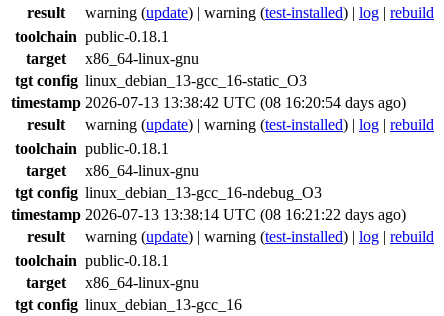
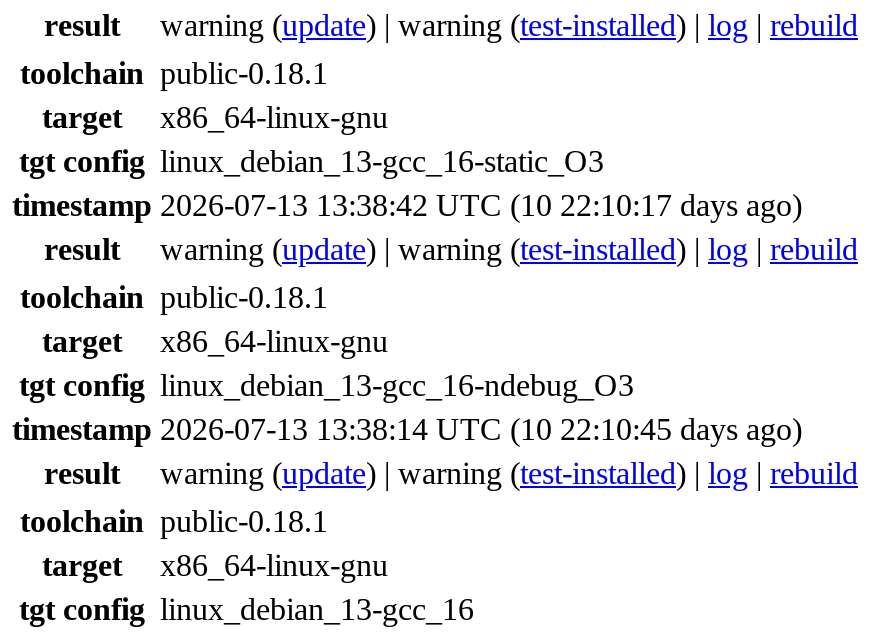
- timestamp 2026-07-13 13:38:42 UTC (08 16:20:54 days ago)
+ timestamp 2026-07-13 13:38:42 UTC (10 22:10:17 days ago)

- timestamp 2026-07-13 13:38:14 UTC (08 16:21:22 days ago)
+ timestamp 2026-07-13 13:38:14 UTC (10 22:10:45 days ago)
